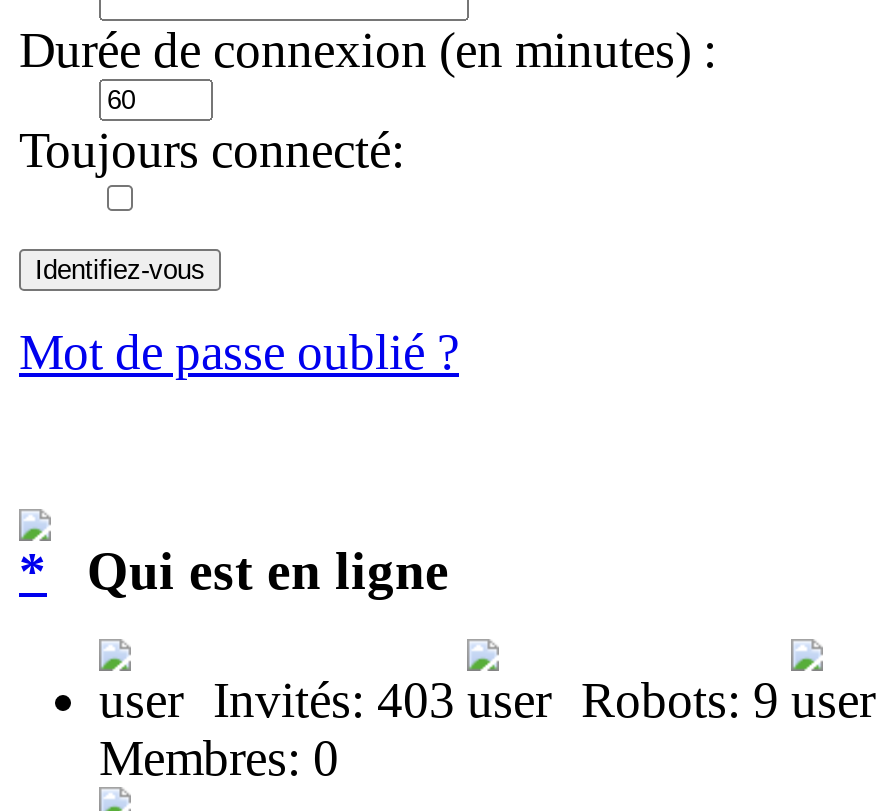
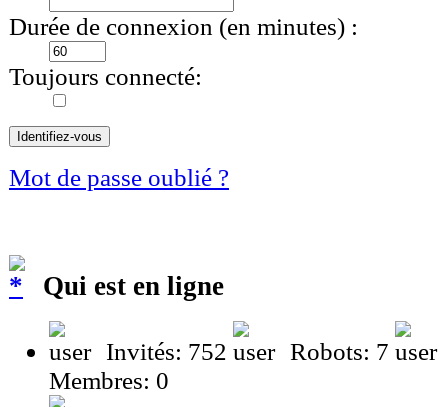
- Invités: 403
+ Invités: 752

- Robots: 9
+ Robots: 7
